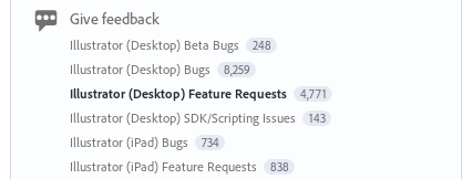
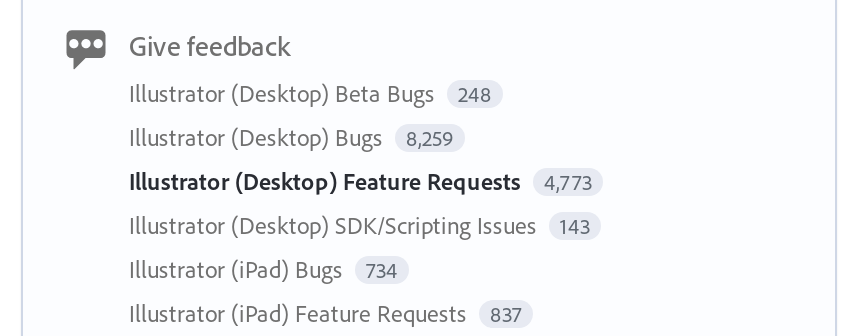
- Illustrator (Desktop) Feature Requests 4,771
+ Illustrator (Desktop) Feature Requests 4,773

- Illustrator (iPad) Feature Requests 838
+ Illustrator (iPad) Feature Requests 837
